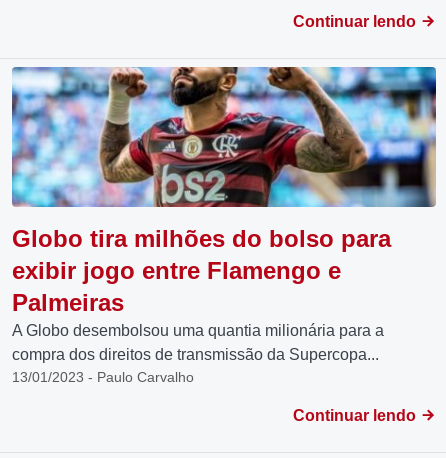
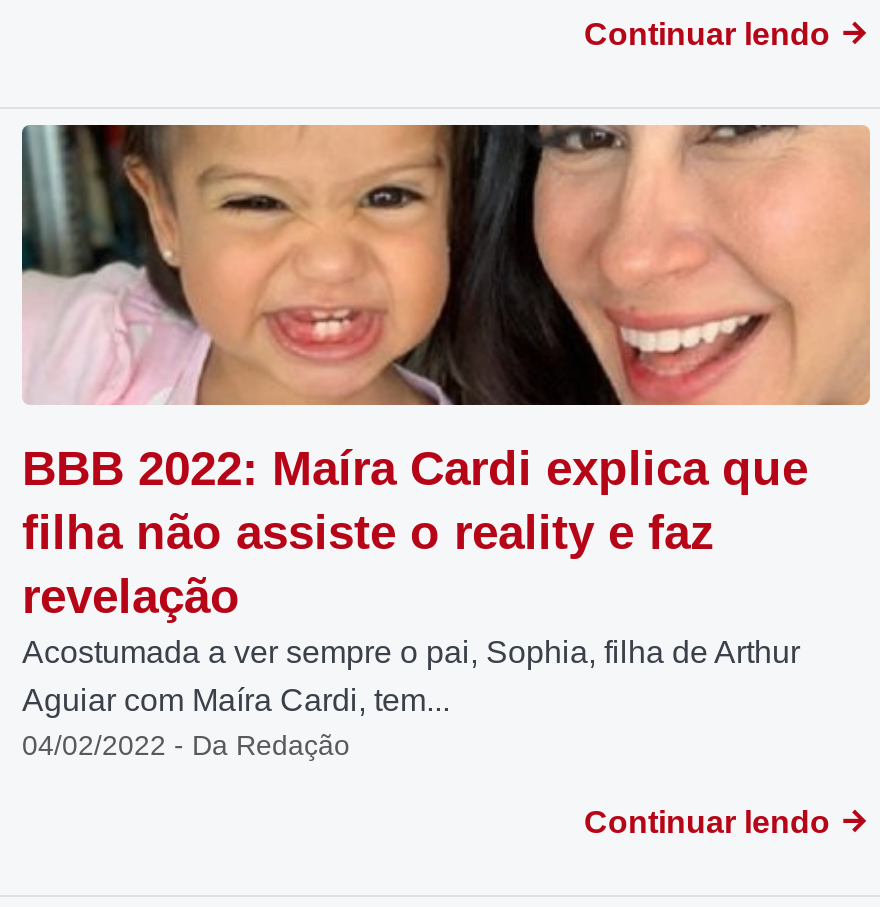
- [image]
- Globo tira milhões do bolso para
- exibir jogo entre Flamengo e
- Palmeiras
- A Globo desembolsou uma quantia milionária para a
- compra dos direitos de transmissão da Supercopa...
- 13/01/2023 - Paulo Carvalho
+ [image]
+ BBB 2022: Maíra Cardi explica que
+ filha não assiste o reality e faz
+ revelação
+ Acostumada a ver sempre o pai, Sophia, filha de Arthur
+ Aguiar com Maíra Cardi, tem...
+ 04/02/2022 - Da Redação
